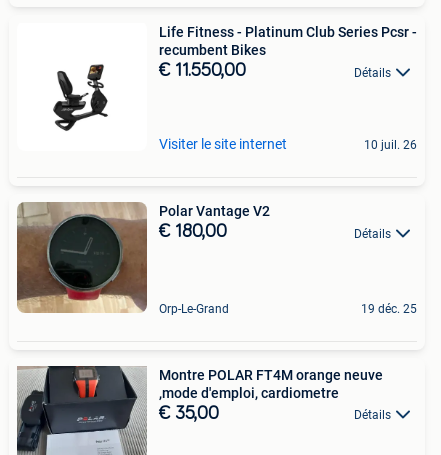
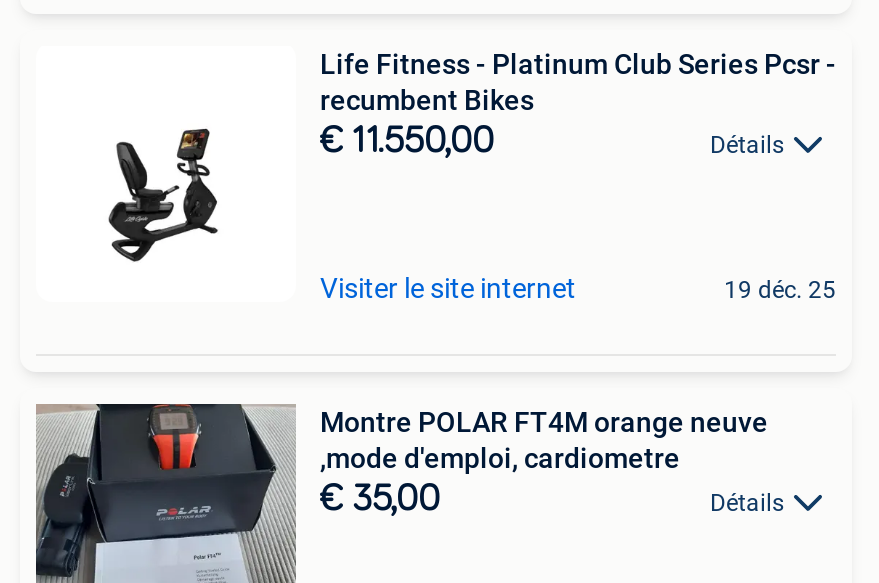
- 10 juil. 26

- [image]
- Polar Vantage V2
- € 180,00
- Détails

- Orp-Le-Grand
